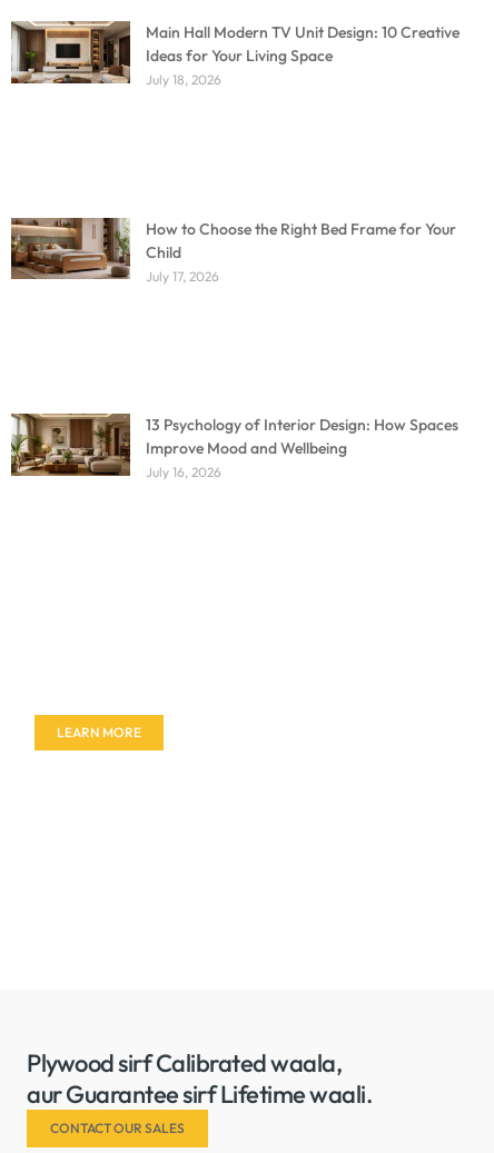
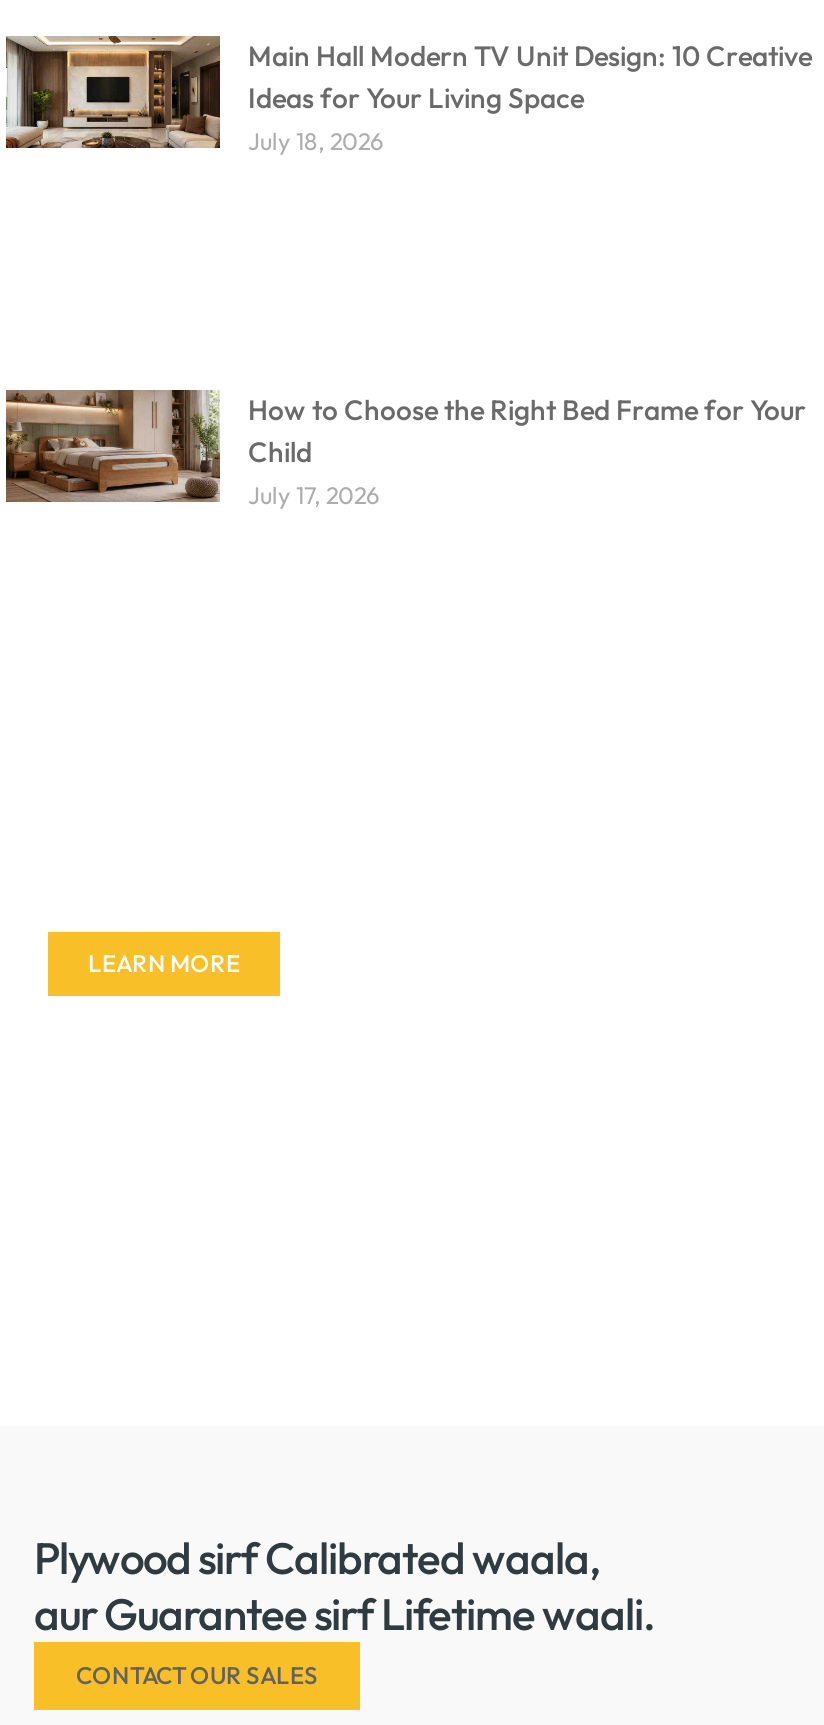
- [image]
- 13 Psychology of Interior Design: How Spaces
- Improve Mood and Wellbeing
- July 16, 2026
